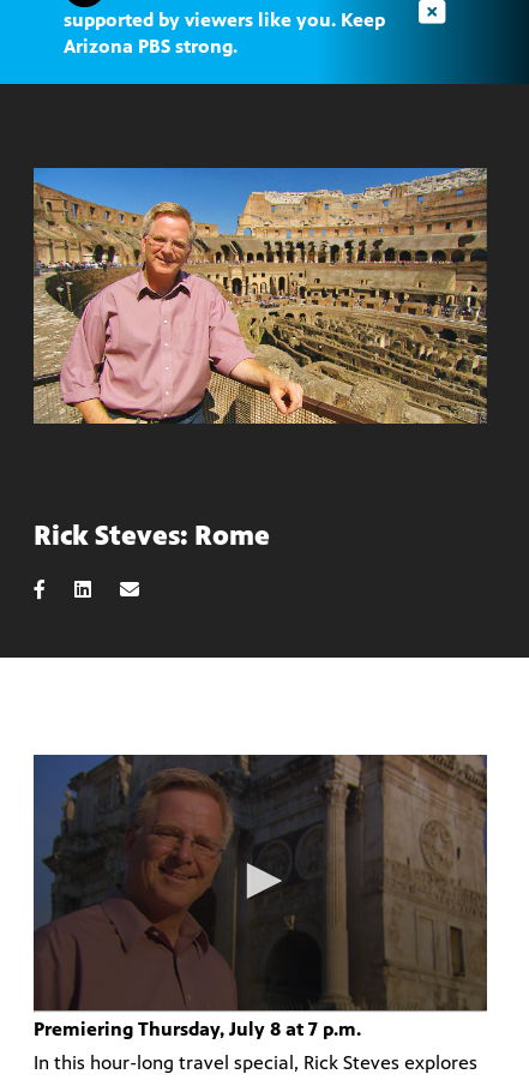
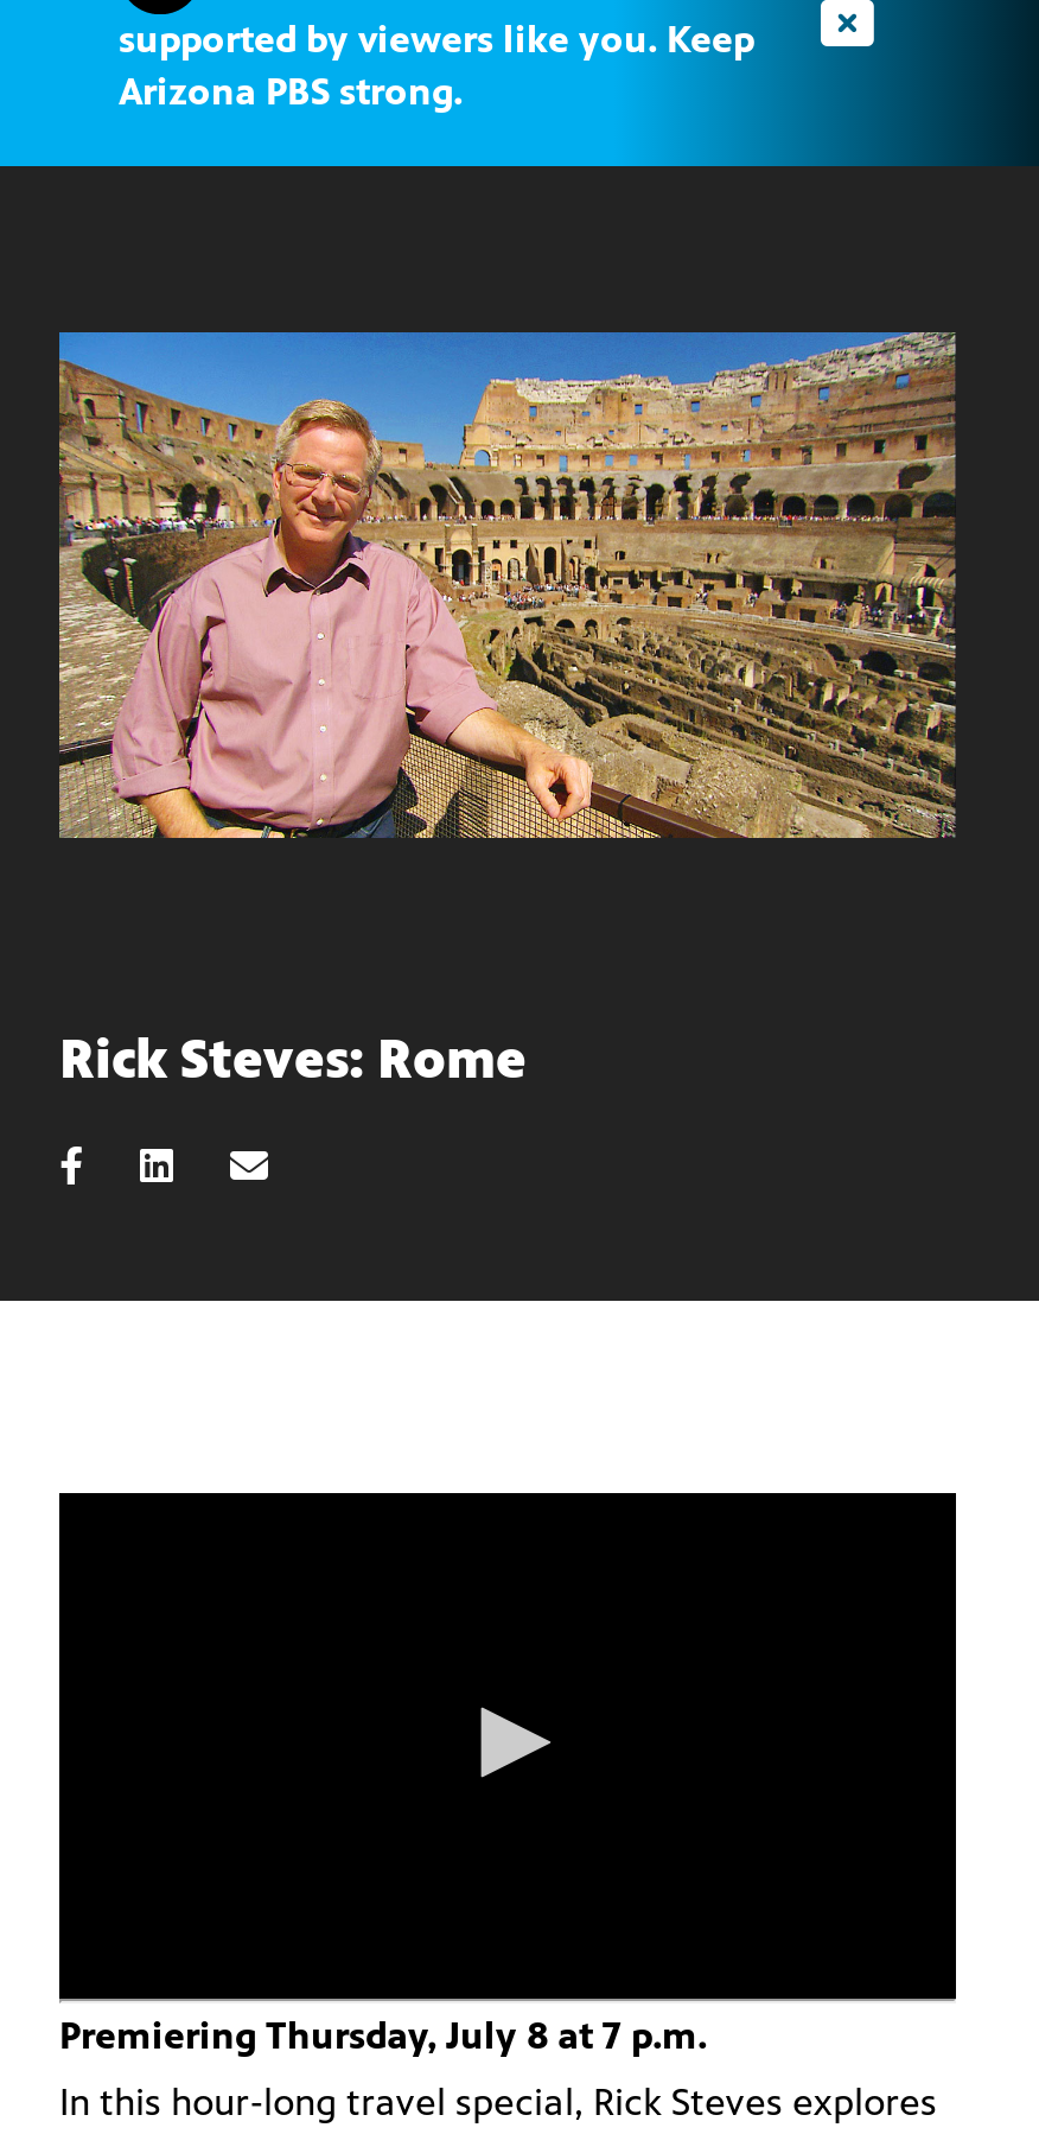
- [image]
